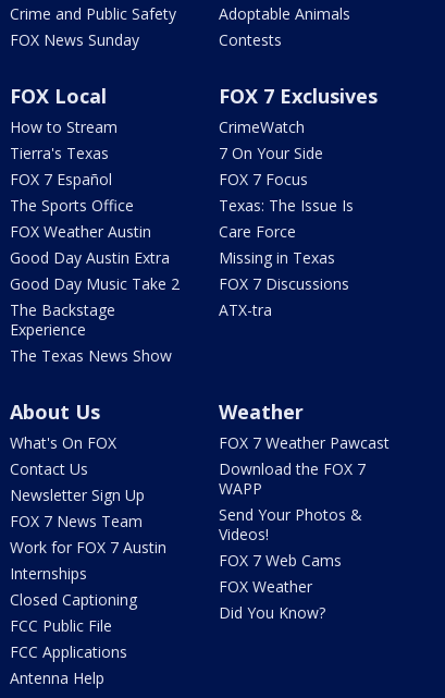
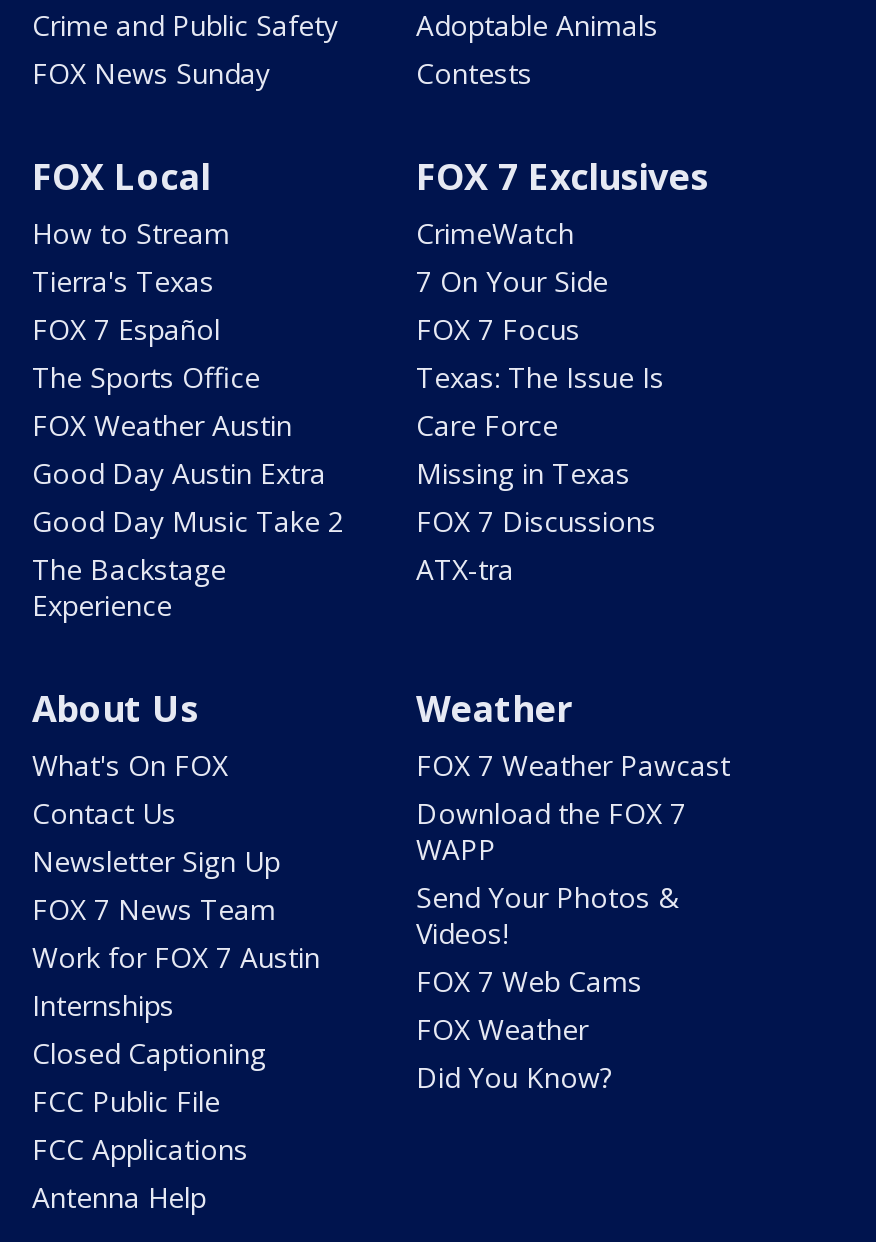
- The Texas News Show
